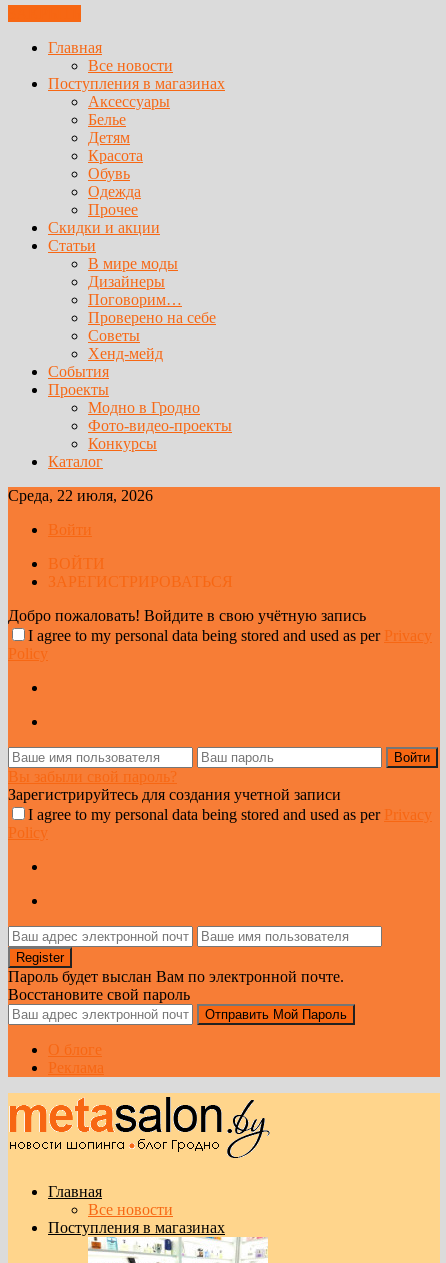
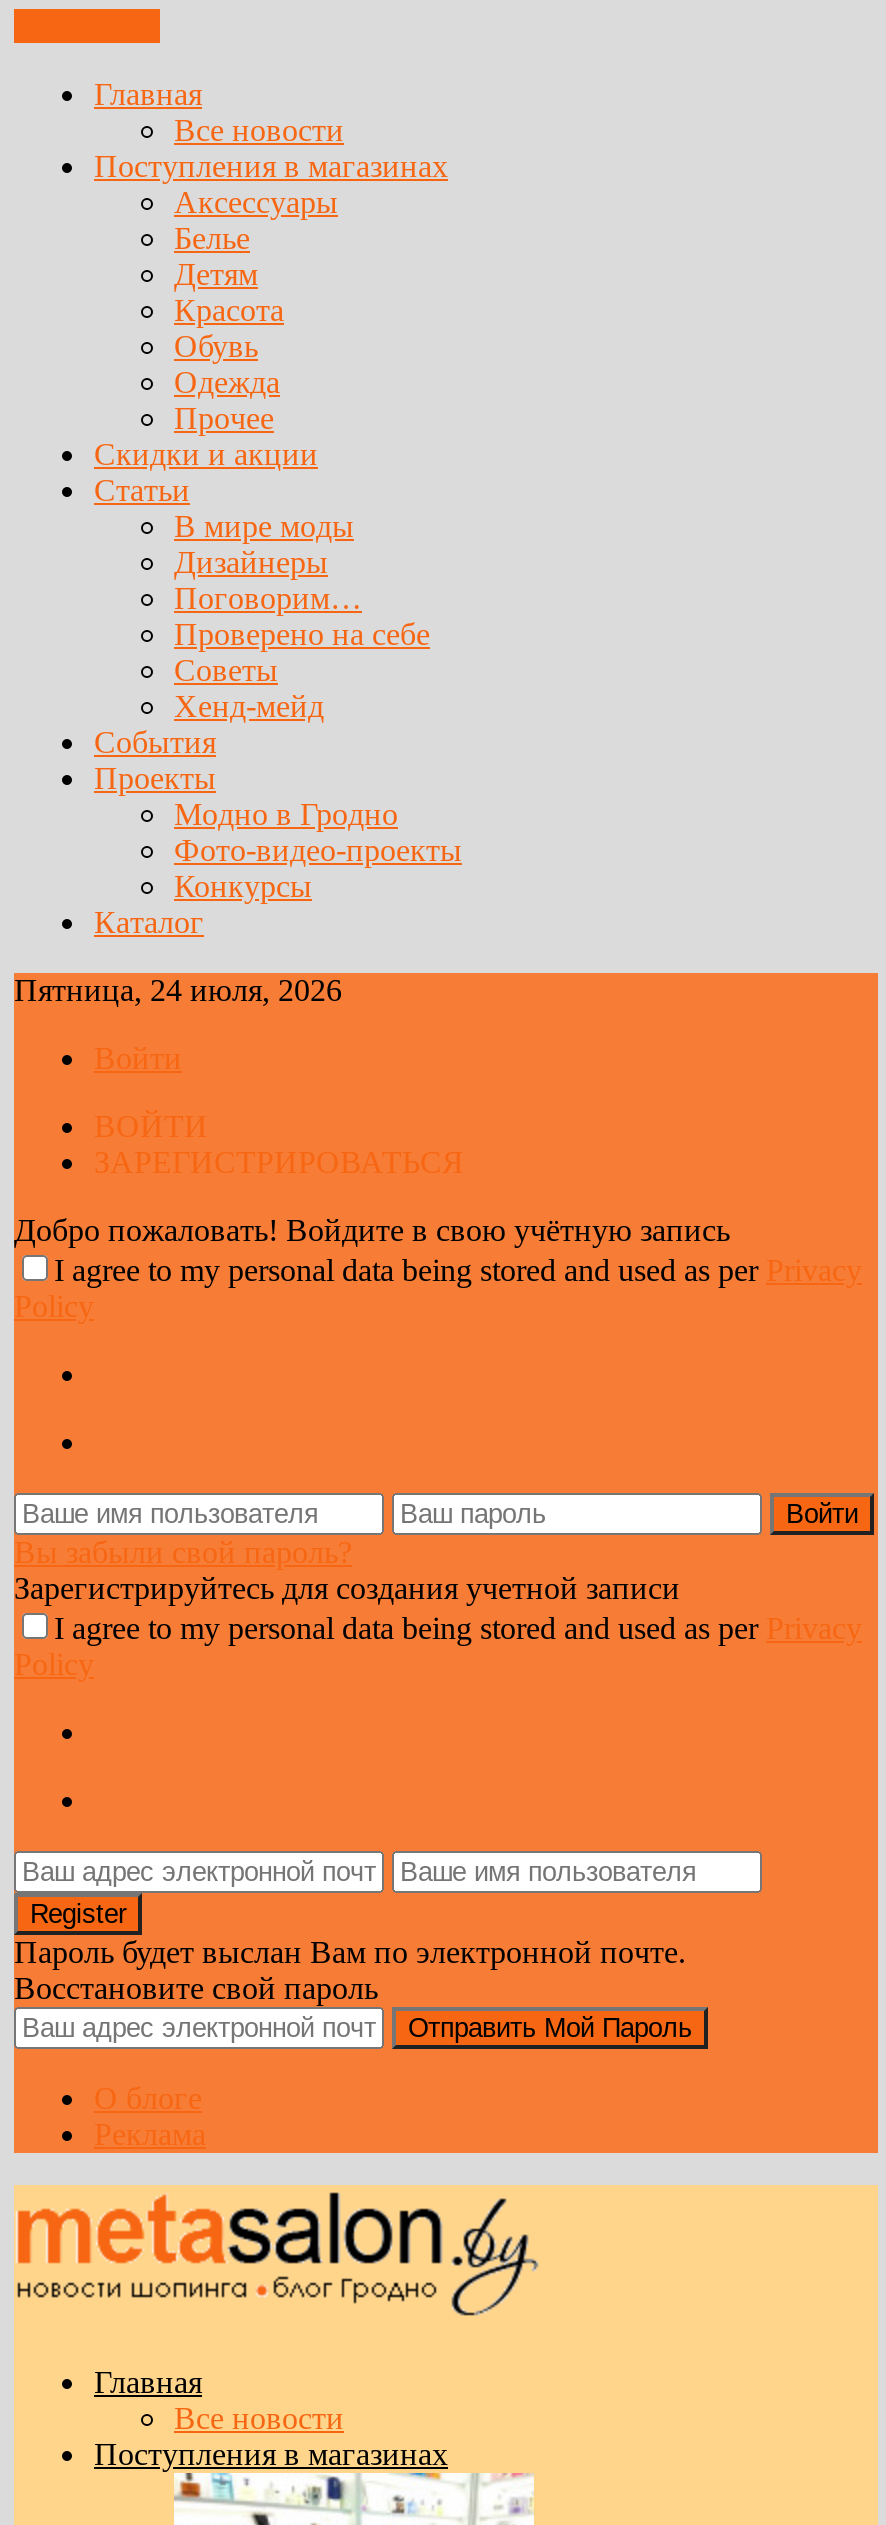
- Среда, 22 июля, 2026
+ Пятница, 24 июля, 2026
